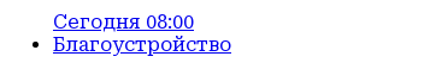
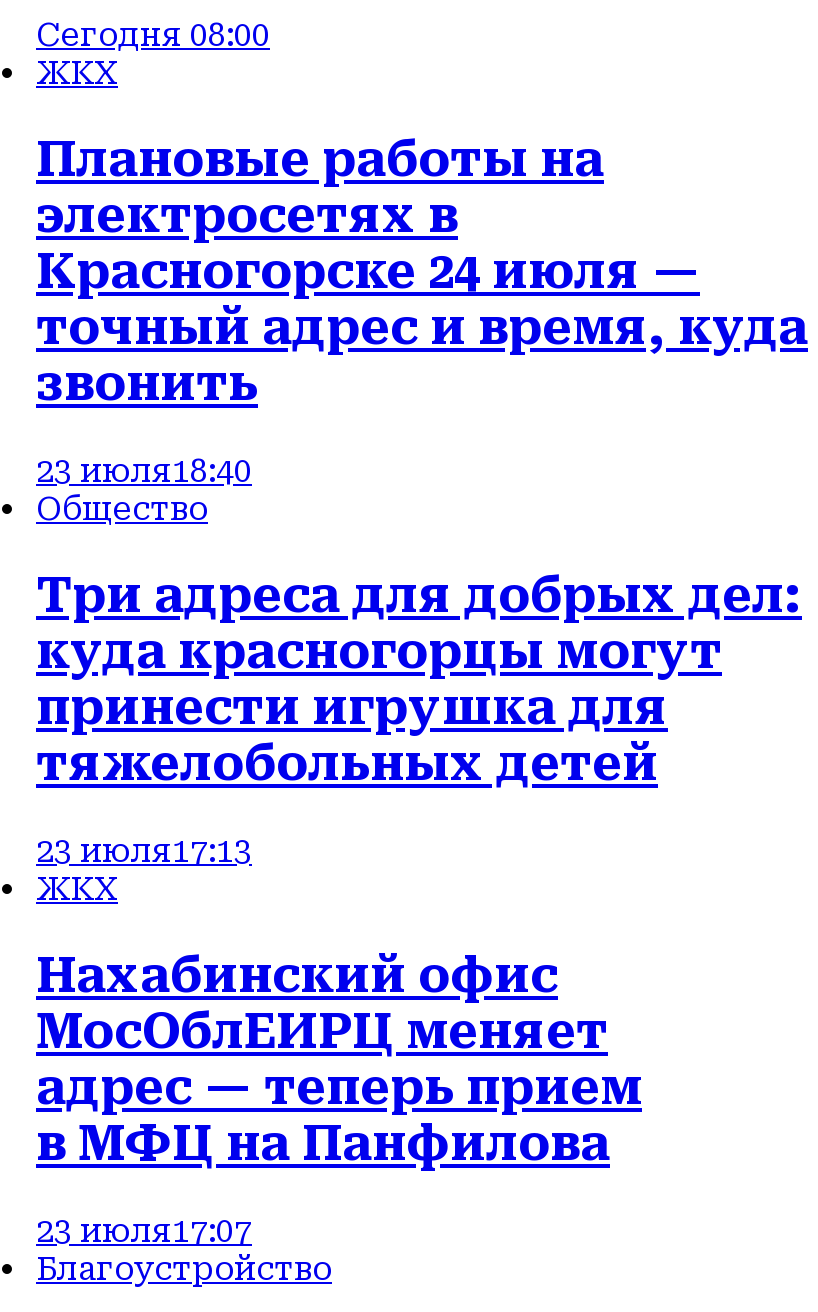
+ ЖКХ
+ Плановые работы на
+ электросетях в
+ Красногорске 24 июля —
+ точный адрес и время, куда
+ звонить
+ 23 июля18:40
+ Общество
+ Три адреса для добрых дел:
+ куда красногорцы могут
+ принести игрушка для
+ тяжелобольных детей
+ 23 июля17:13
+ ЖКХ
+ Нахабинский офис
+ МосОблЕИРЦ меняет
+ адрес — теперь прием
+ в МФЦ на Панфилова
+ 23 июля17:07
